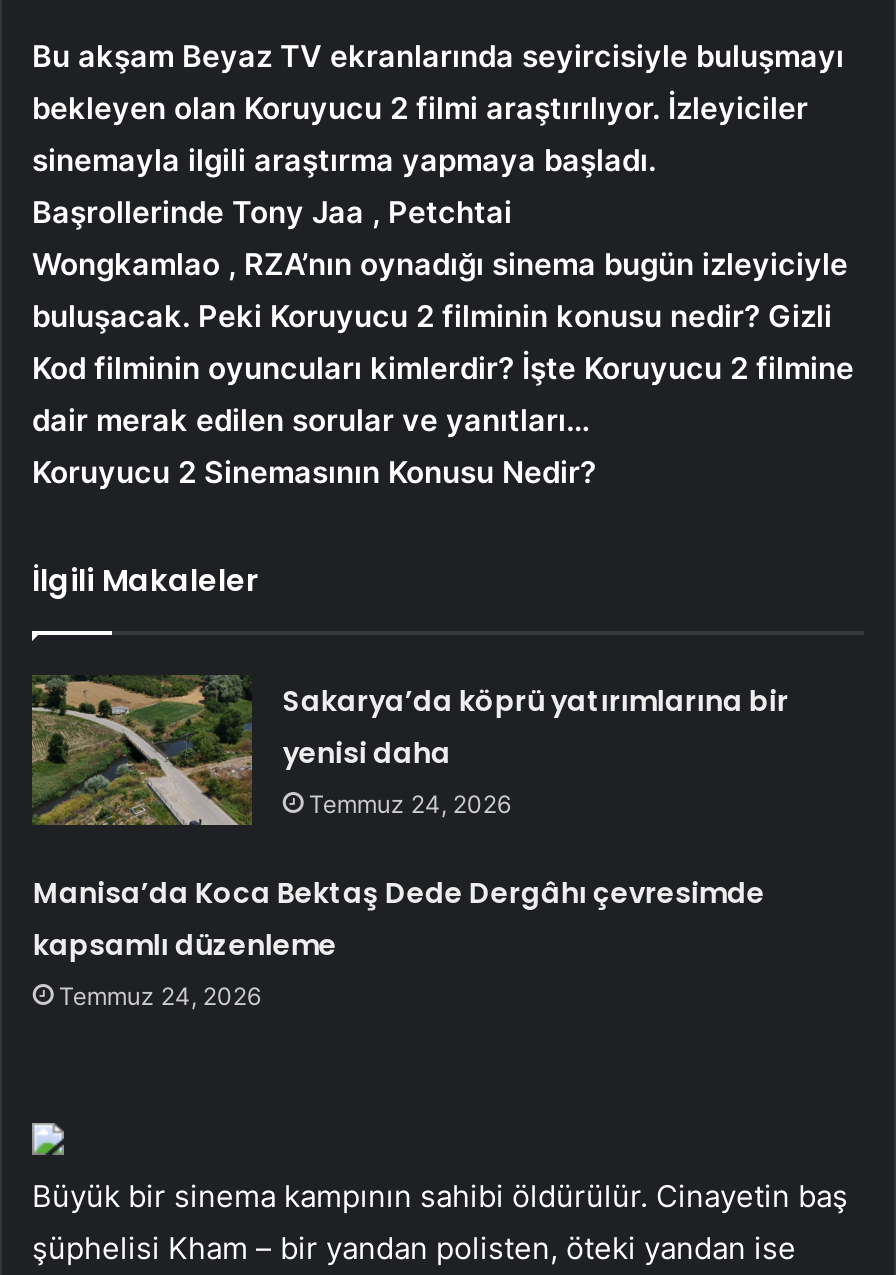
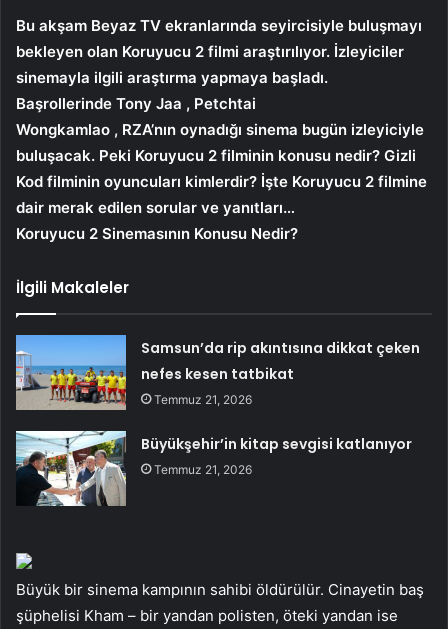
- [image]
- Sakarya’da köprü yatırımlarına bir
- yenisi daha
- Temmuz 24, 2026
+ [image]
+ Samsun’da rip akıntısına dikkat çeken
+ nefes kesen tatbikat
+ Temmuz 21, 2026

- Manisa’da Koca Bektaş Dede Dergâhı çevresimde
- kapsamlı düzenleme
- Temmuz 24, 2026
+ Büyükşehir’in kitap sevgisi katlanıyor
+ Temmuz 21, 2026
